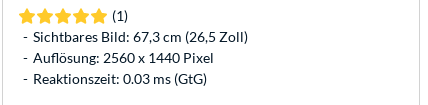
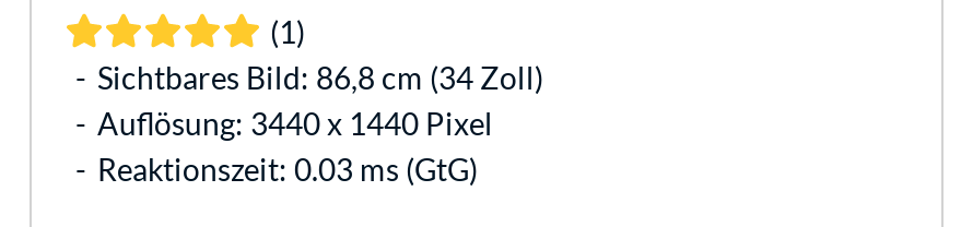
- Sichtbares Bild: 67,3 cm (26,5 Zoll)
+ Sichtbares Bild: 86,8 cm (34 Zoll)

- Auflösung: 2560 x 1440 Pixel
+ Auflösung: 3440 x 1440 Pixel
